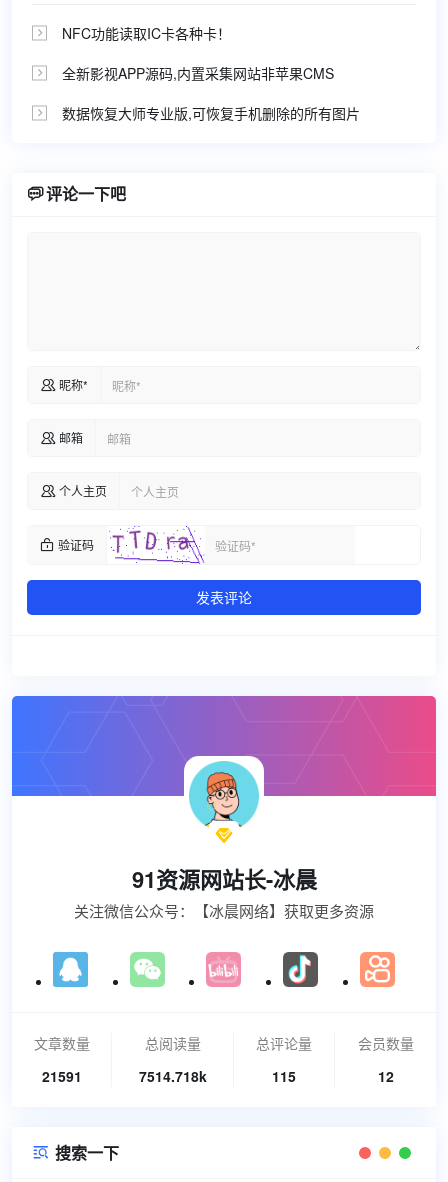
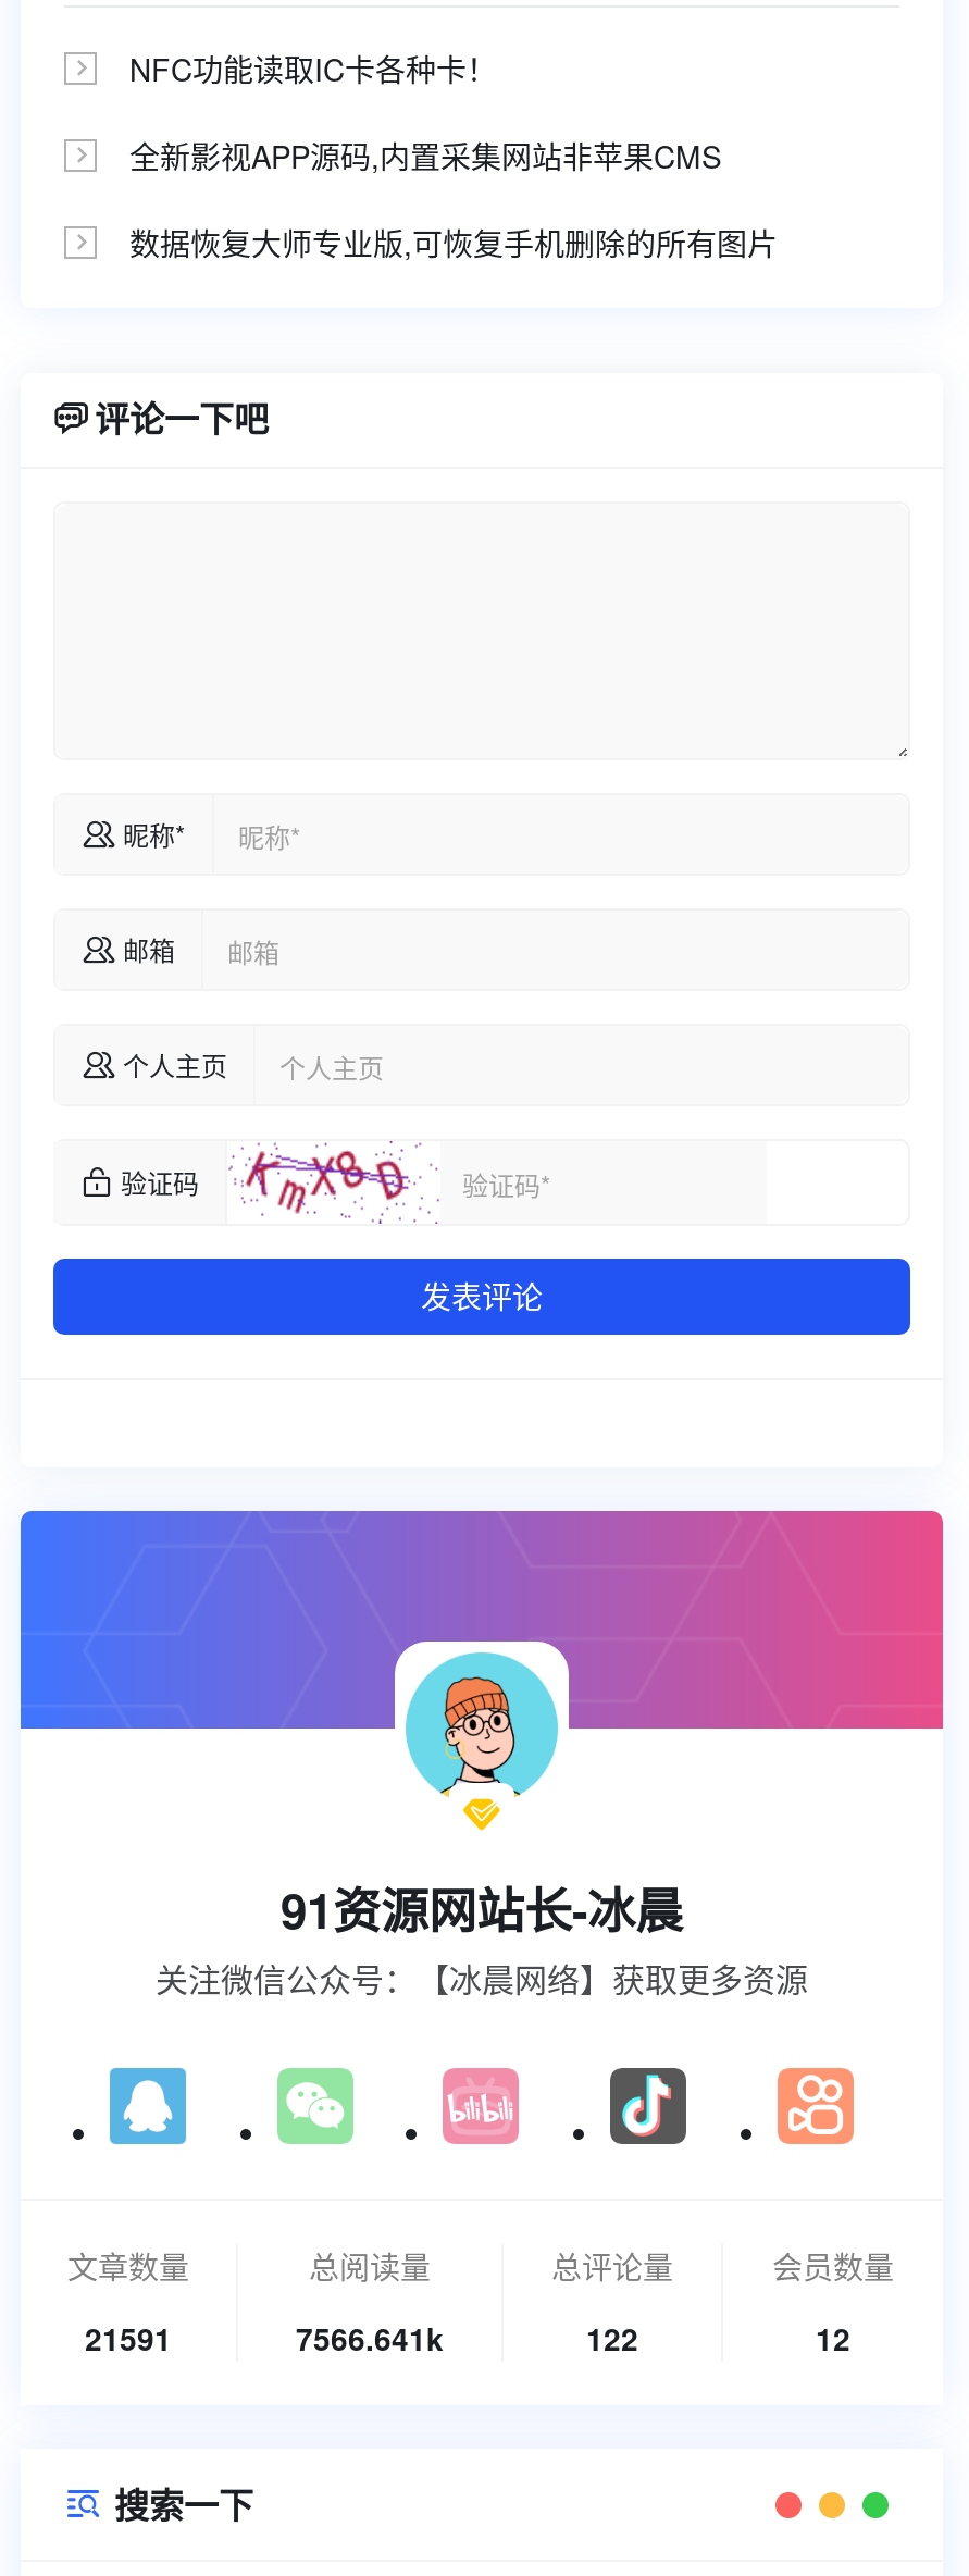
- [image]
+ [image]

- 7514.718k
+ 7566.641k

- 115
+ 122
